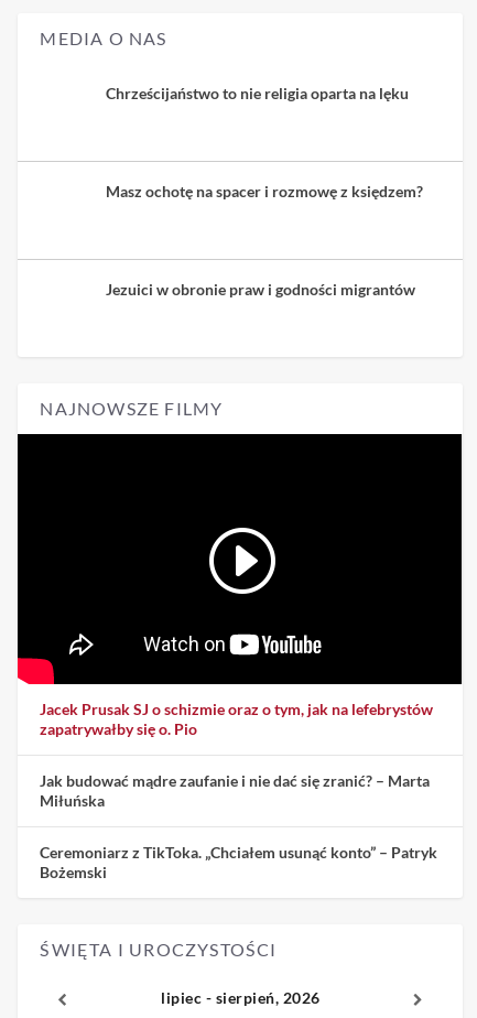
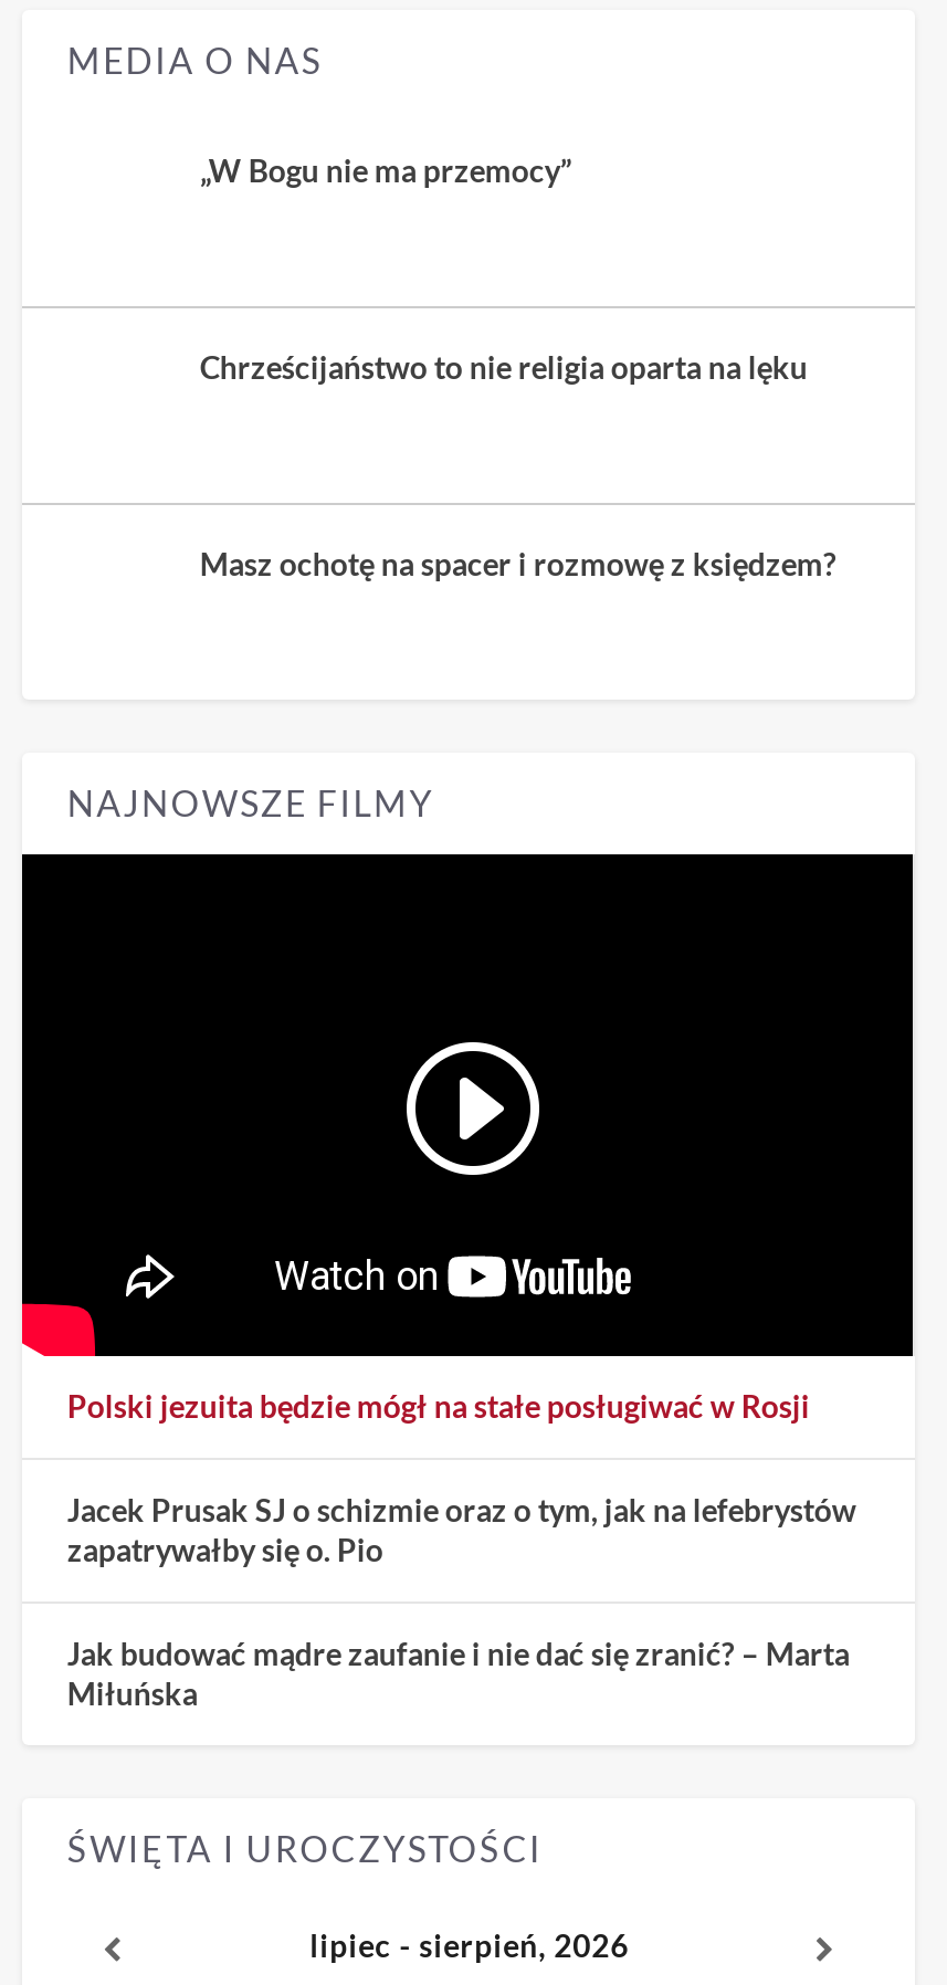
+ „W Bogu nie ma przemocy”

moved down: Chrześcijaństwo to nie religia oparta na lęku | Masz ochotę na spacer i rozmowę z księdzem?

- Jezuici w obronie praw i godności migrantów

+ Polski jezuita będzie mógł na stałe posługiwać w Rosji

moved down: Jacek Prusak SJ o schizmie oraz o tym, jak na lefebrystów | zapatrywałby się o. Pio | Jak budować mądre zaufanie i nie dać się zranić? – Marta | Miłuńska

- Ceremoniarz z TikToka. „Chciałem usunąć konto” – Patryk
- Bożemski
